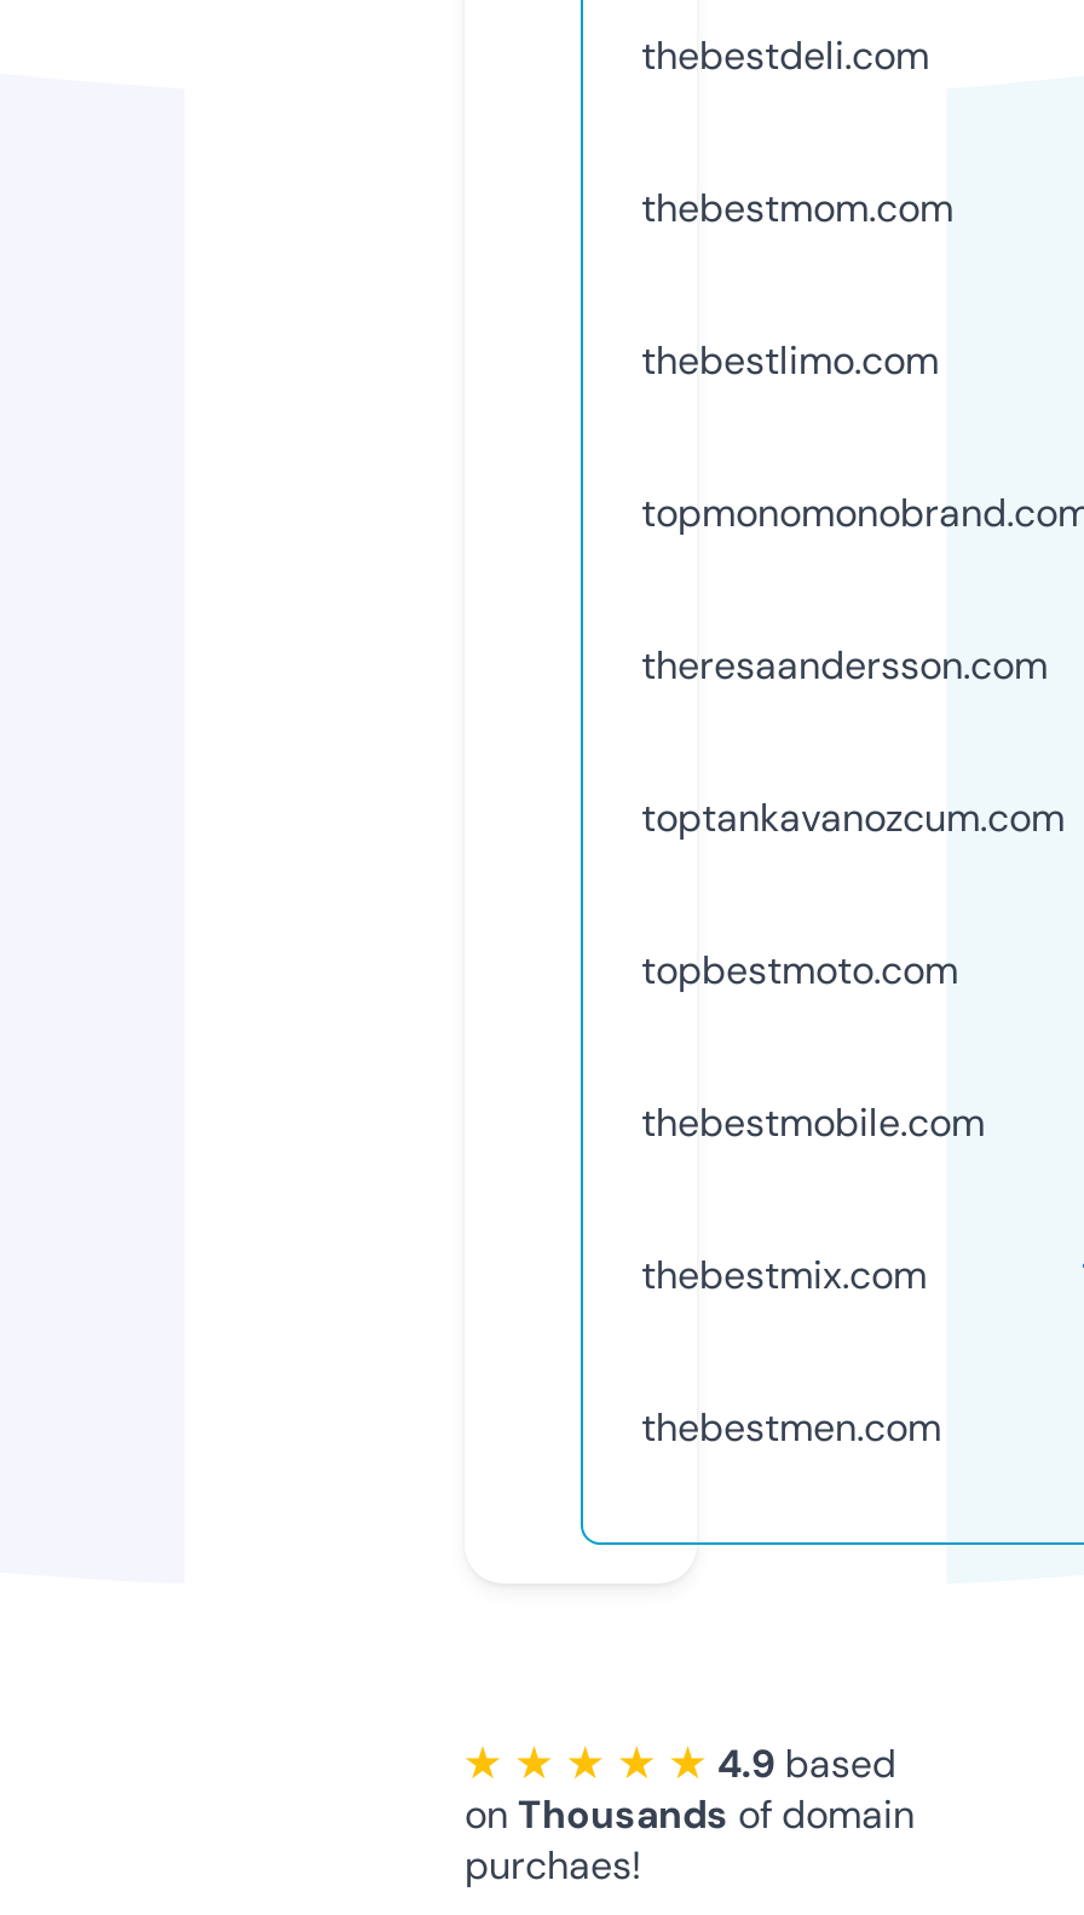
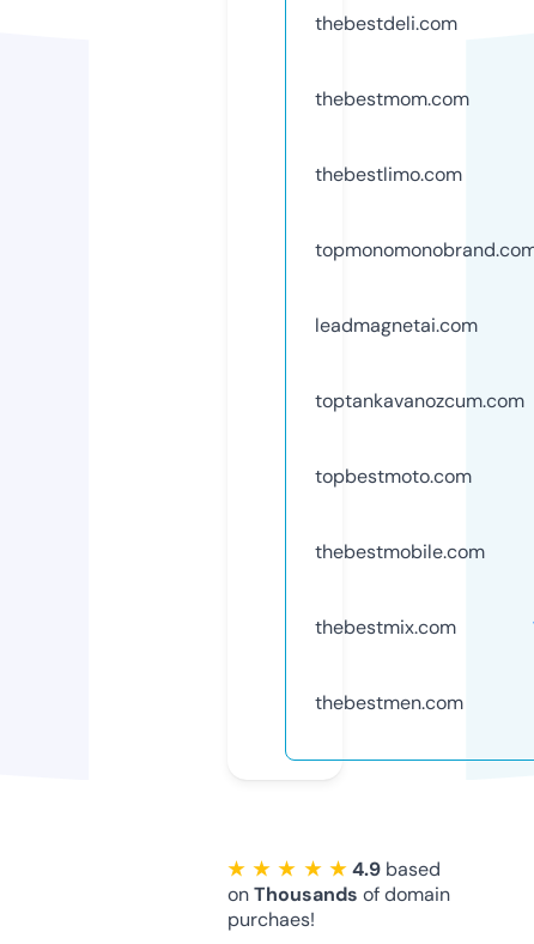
- theresaandersson.com
+ leadmagnetai.com
